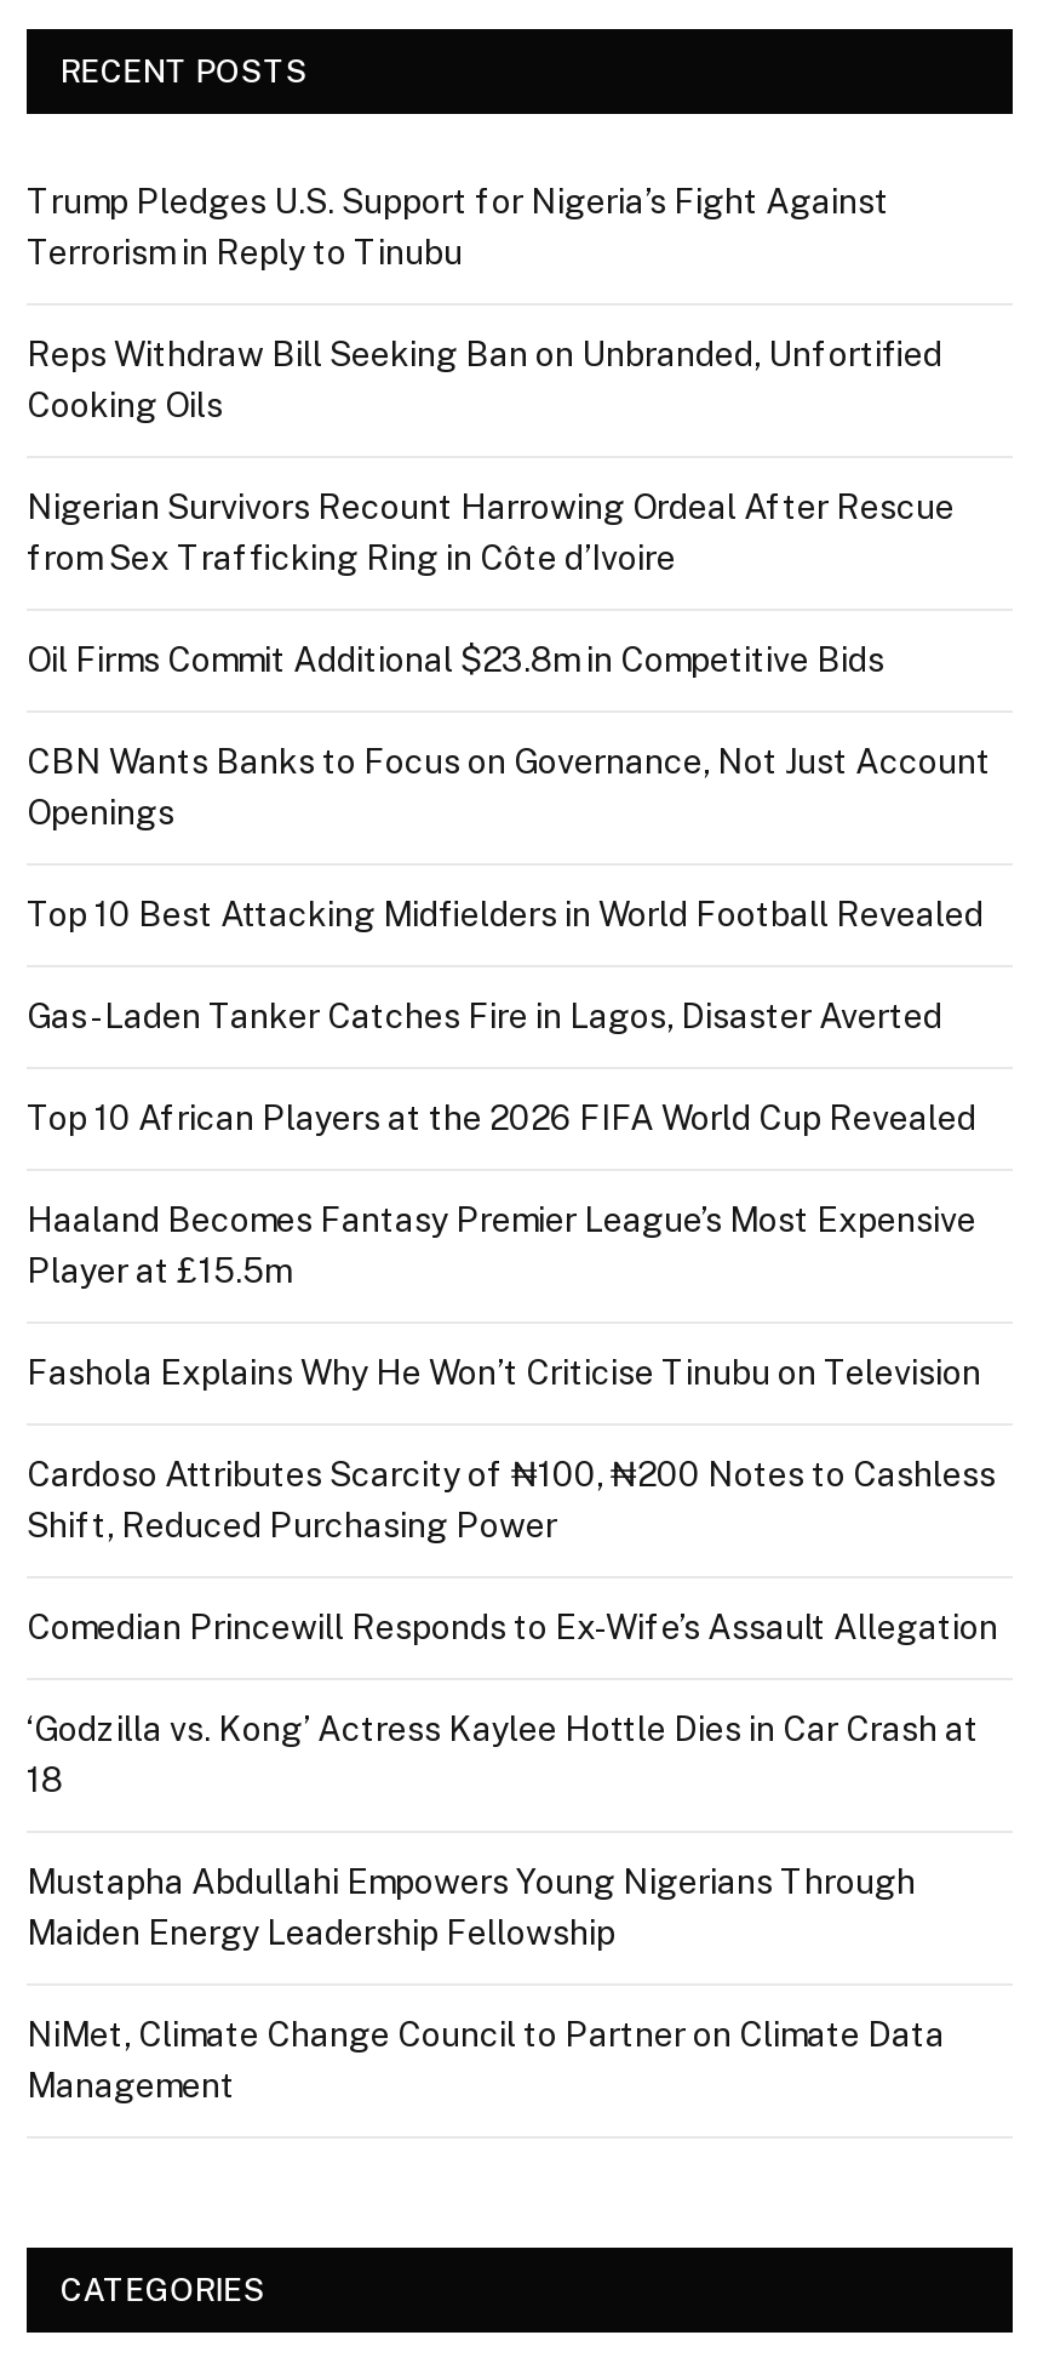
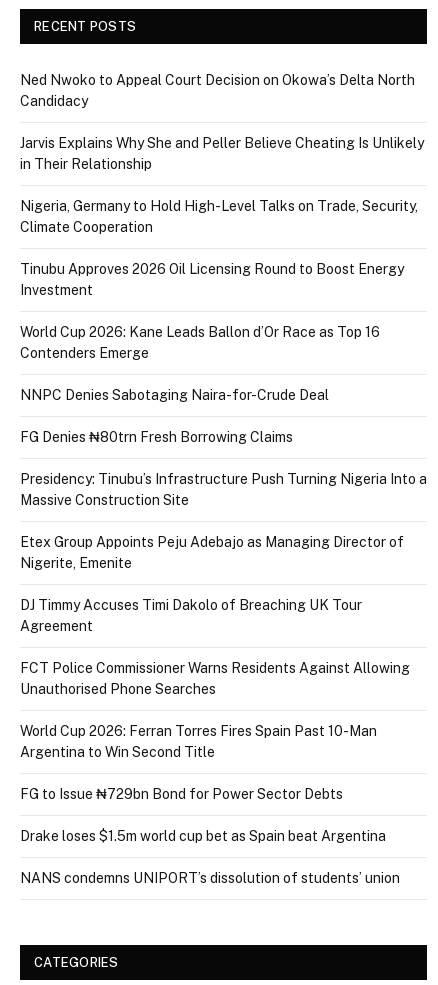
- Trump Pledges U.S. Support for Nigeria’s Fight Against
- Terrorism in Reply to Tinubu
+ Ned Nwoko to Appeal Court Decision on Okowa’s Delta North
+ Candidacy

- Reps Withdraw Bill Seeking Ban on Unbranded, Unfortified
- Cooking Oils
+ Jarvis Explains Why She and Peller Believe Cheating Is Unlikely
+ in Their Relationship

- Nigerian Survivors Recount Harrowing Ordeal After Rescue
- from Sex Trafficking Ring in Côte d’Ivoire
+ Nigeria, Germany to Hold High-Level Talks on Trade, Security,
+ Climate Cooperation

- Oil Firms Commit Additional $23.8m in Competitive Bids
+ Tinubu Approves 2026 Oil Licensing Round to Boost Energy
+ Investment

- CBN Wants Banks to Focus on Governance, Not Just Account
- Openings
+ World Cup 2026: Kane Leads Ballon d’Or Race as Top 16
+ Contenders Emerge

- Top 10 Best Attacking Midfielders in World Football Revealed
+ NNPC Denies Sabotaging Naira-for-Crude Deal

- Gas-Laden Tanker Catches Fire in Lagos, Disaster Averted
+ FG Denies ₦80trn Fresh Borrowing Claims

- Top 10 African Players at the 2026 FIFA World Cup Revealed
+ Presidency: Tinubu’s Infrastructure Push Turning Nigeria Into a
+ Massive Construction Site

- Haaland Becomes Fantasy Premier League’s Most Expensive
- Player at £15.5m
+ Etex Group Appoints Peju Adebajo as Managing Director of
+ Nigerite, Emenite

- Fashola Explains Why He Won’t Criticise Tinubu on Television
+ DJ Timmy Accuses Timi Dakolo of Breaching UK Tour
+ Agreement

- Cardoso Attributes Scarcity of ₦100, ₦200 Notes to Cashless
- Shift, Reduced Purchasing Power
+ FCT Police Commissioner Warns Residents Against Allowing
+ Unauthorised Phone Searches

- Comedian Princewill Responds to Ex-Wife’s Assault Allegation
+ World Cup 2026: Ferran Torres Fires Spain Past 10-Man
+ Argentina to Win Second Title

- ‘Godzilla vs. Kong’ Actress Kaylee Hottle Dies in Car Crash at
- 18
+ FG to Issue ₦729bn Bond for Power Sector Debts

- Mustapha Abdullahi Empowers Young Nigerians Through
- Maiden Energy Leadership Fellowship
+ Drake loses $1.5m world cup bet as Spain beat Argentina

- NiMet, Climate Change Council to Partner on Climate Data
- Management
+ NANS condemns UNIPORT’s dissolution of students’ union
